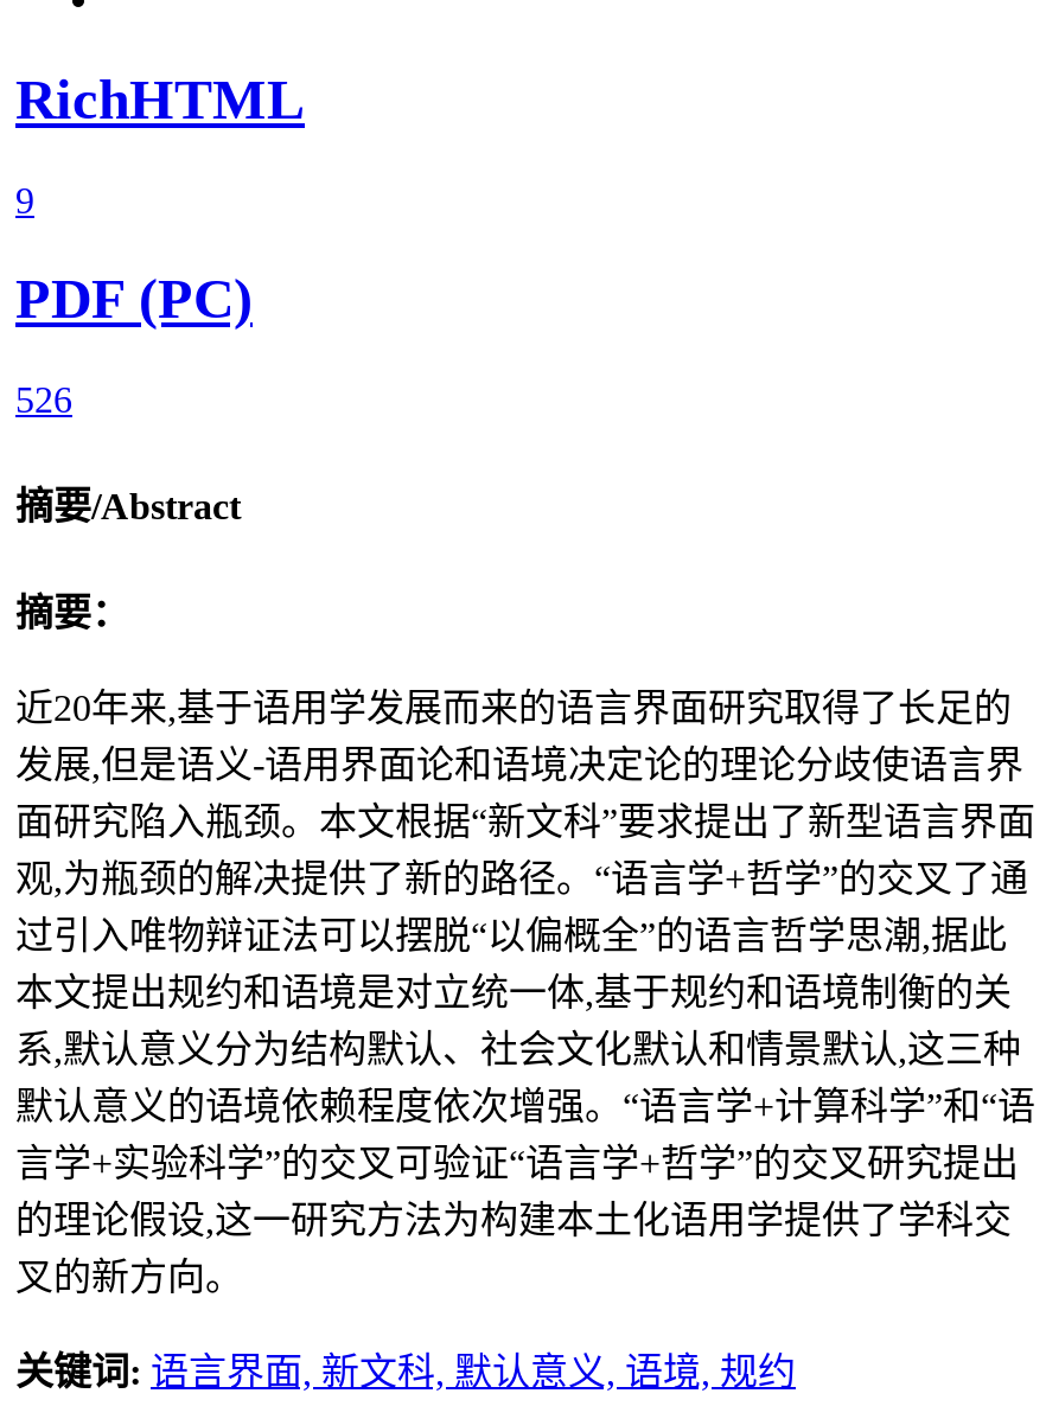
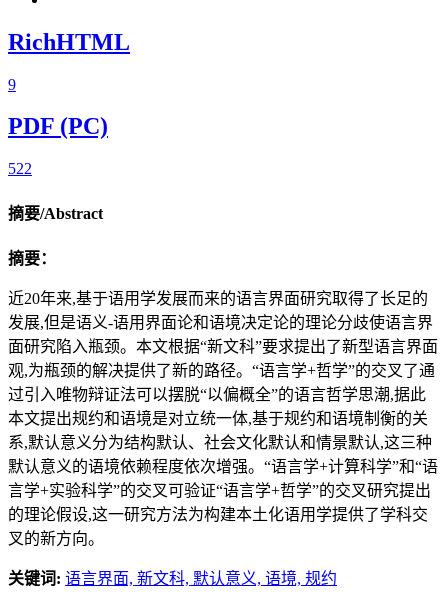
- 526
+ 522
